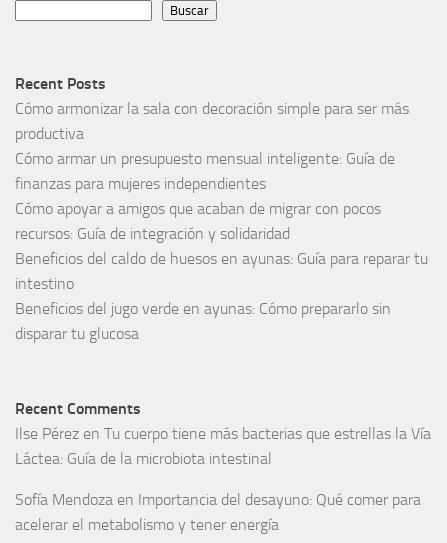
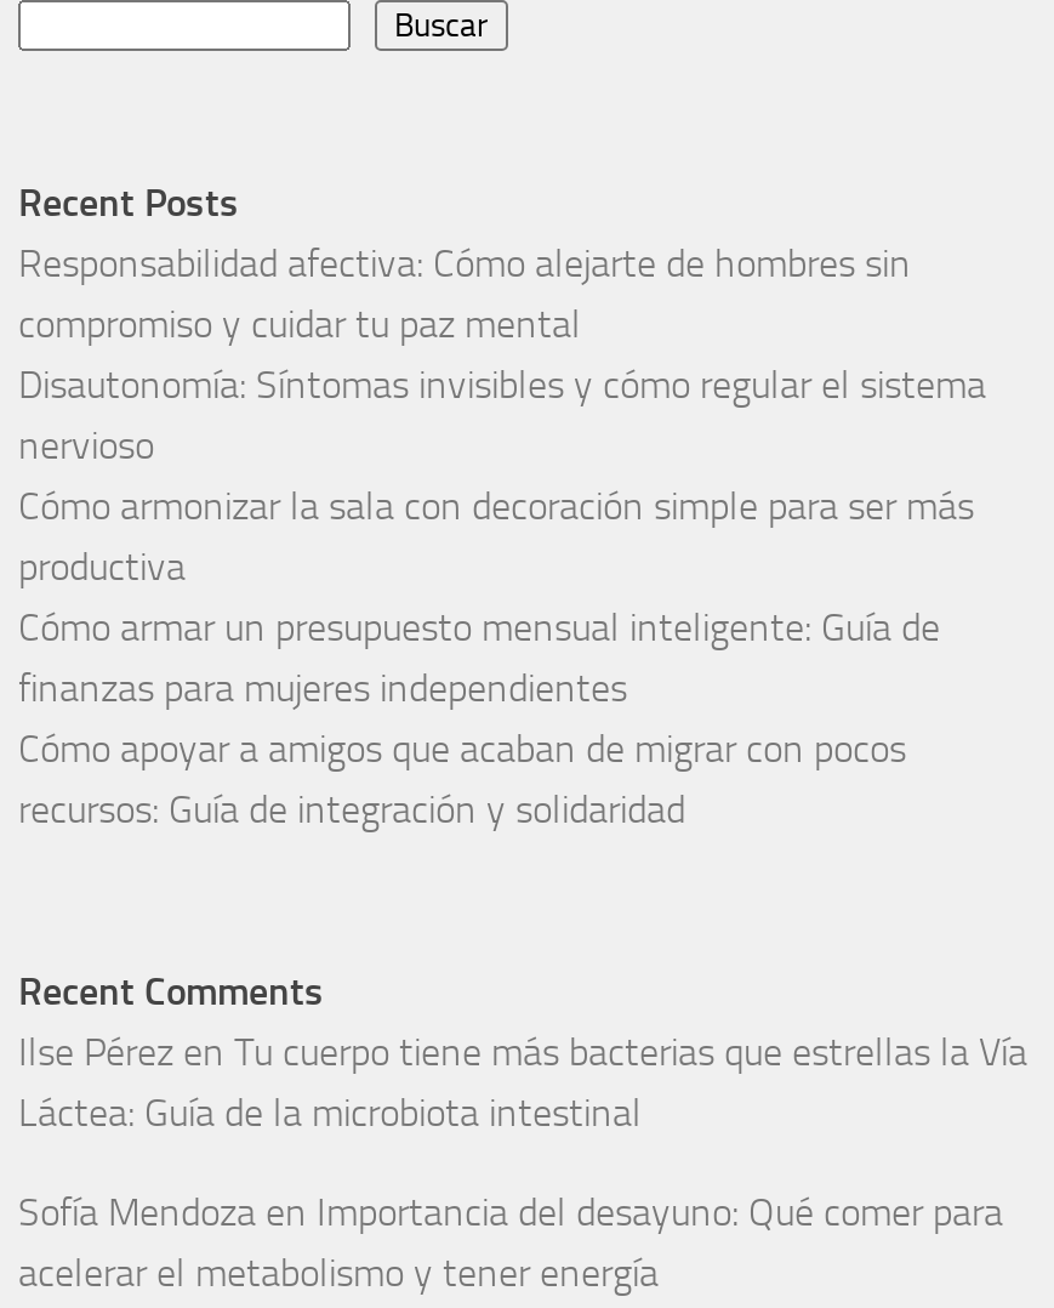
+ Responsabilidad afectiva: Cómo alejarte de hombres sin
+ compromiso y cuidar tu paz mental
+ Disautonomía: Síntomas invisibles y cómo regular el sistema
+ nervioso

moved down: Cómo armonizar la sala con decoración simple para ser más | productiva | Cómo armar un presupuesto mensual inteligente: Guía de | finanzas para mujeres independientes | Cómo apoyar a amigos que acaban de migrar con pocos | recursos: Guía de integración y solidaridad

- Beneficios del caldo de huesos en ayunas: Guía para reparar tu
- intestino
- Beneficios del jugo verde en ayunas: Cómo prepararlo sin
- disparar tu glucosa
